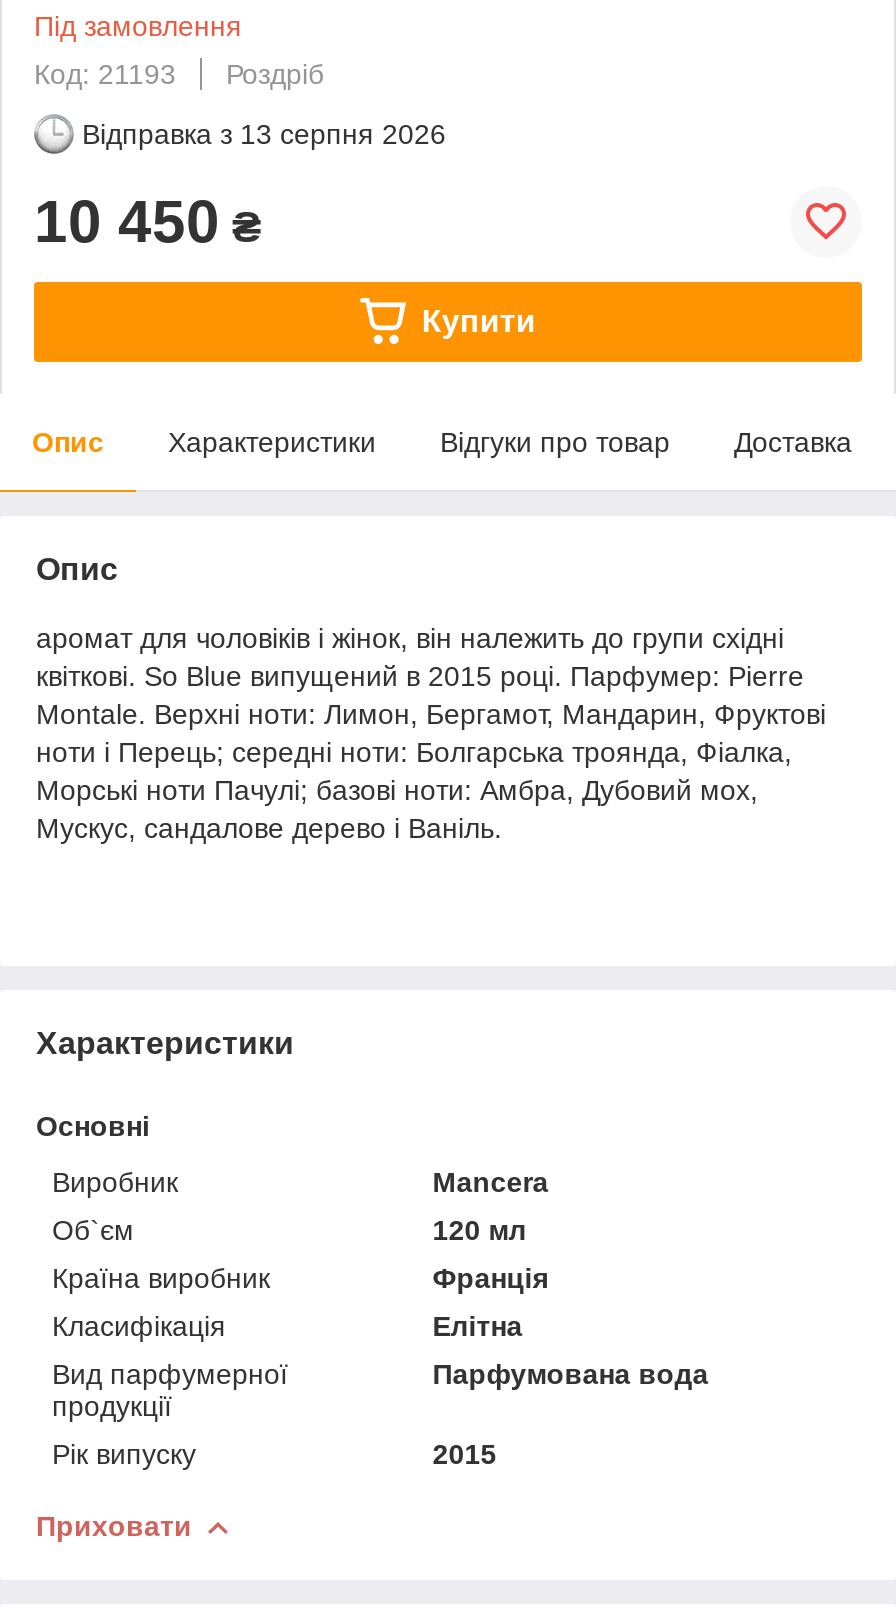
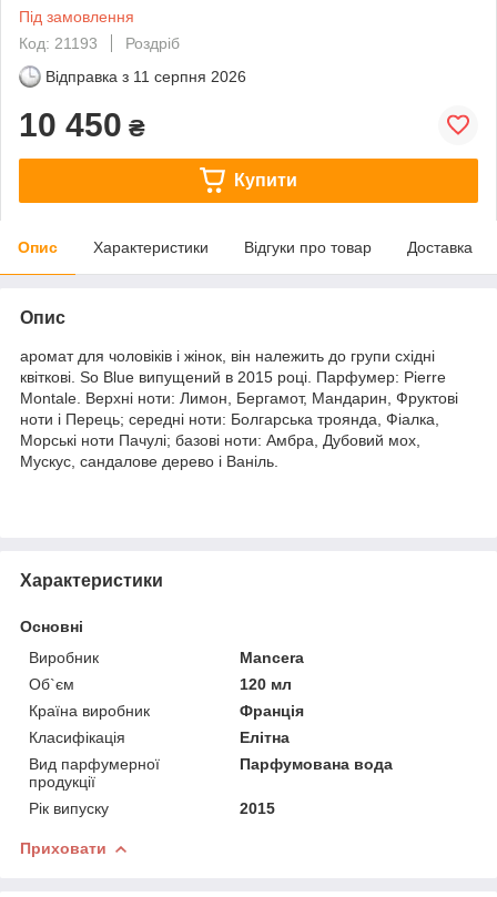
- Відправка з 13 серпня 2026
+ Відправка з 11 серпня 2026
